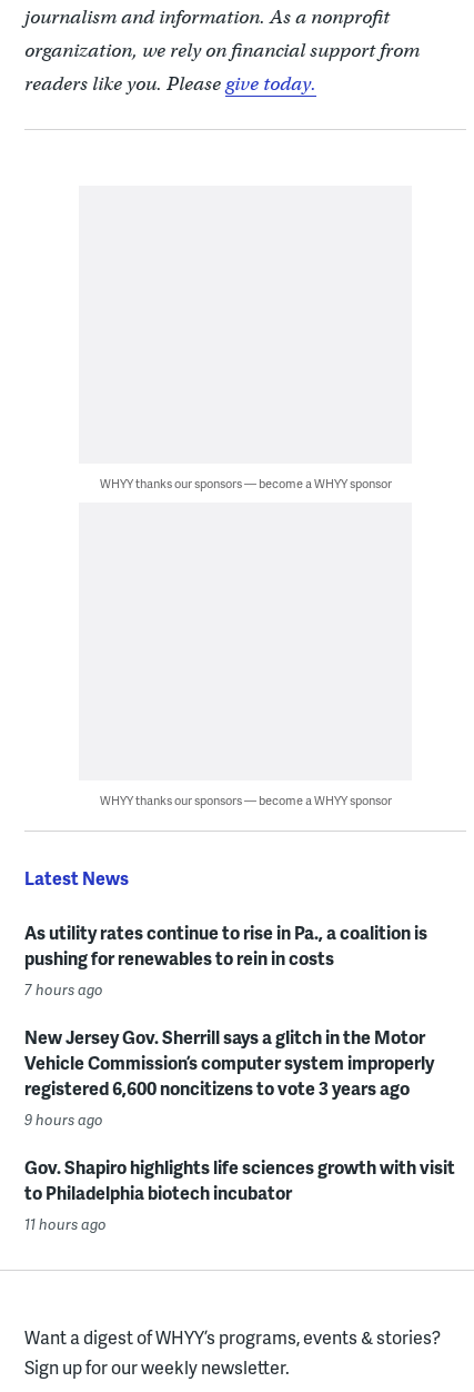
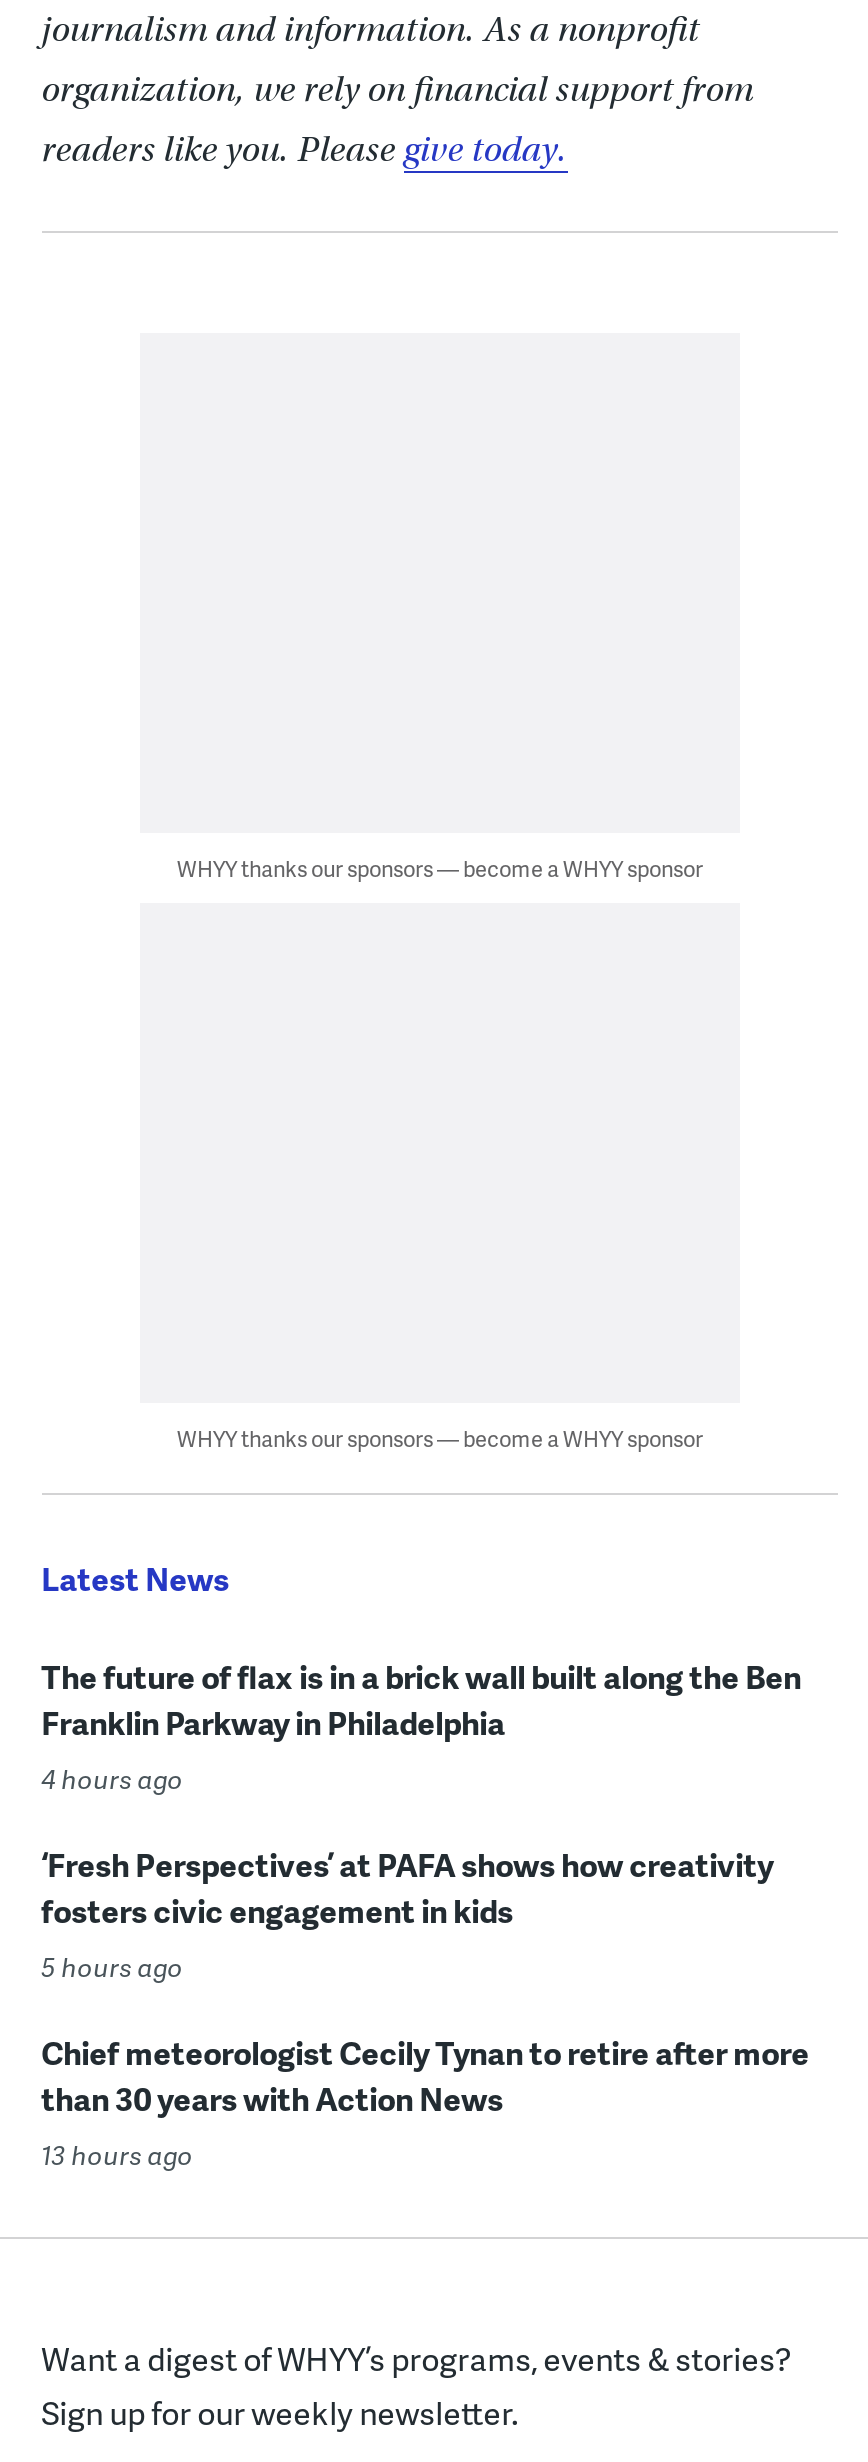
- As utility rates continue to rise in Pa., a coalition is
- pushing for renewables to rein in costs
- 7 hours ago
+ The future of flax is in a brick wall built along the Ben
+ Franklin Parkway in Philadelphia
+ 4 hours ago

- New Jersey Gov. Sherrill says a glitch in the Motor
- Vehicle Commission’s computer system improperly
- registered 6,600 noncitizens to vote 3 years ago
- 9 hours ago
+ ‘Fresh Perspectives’ at PAFA shows how creativity
+ fosters civic engagement in kids
+ 5 hours ago

- Gov. Shapiro highlights life sciences growth with visit
- to Philadelphia biotech incubator
- 11 hours ago
+ Chief meteorologist Cecily Tynan to retire after more
+ than 30 years with Action News
+ 13 hours ago
